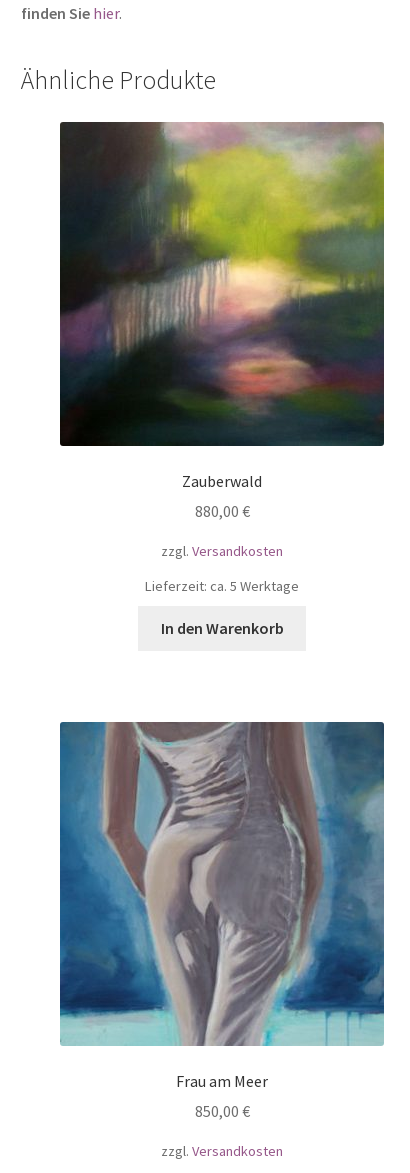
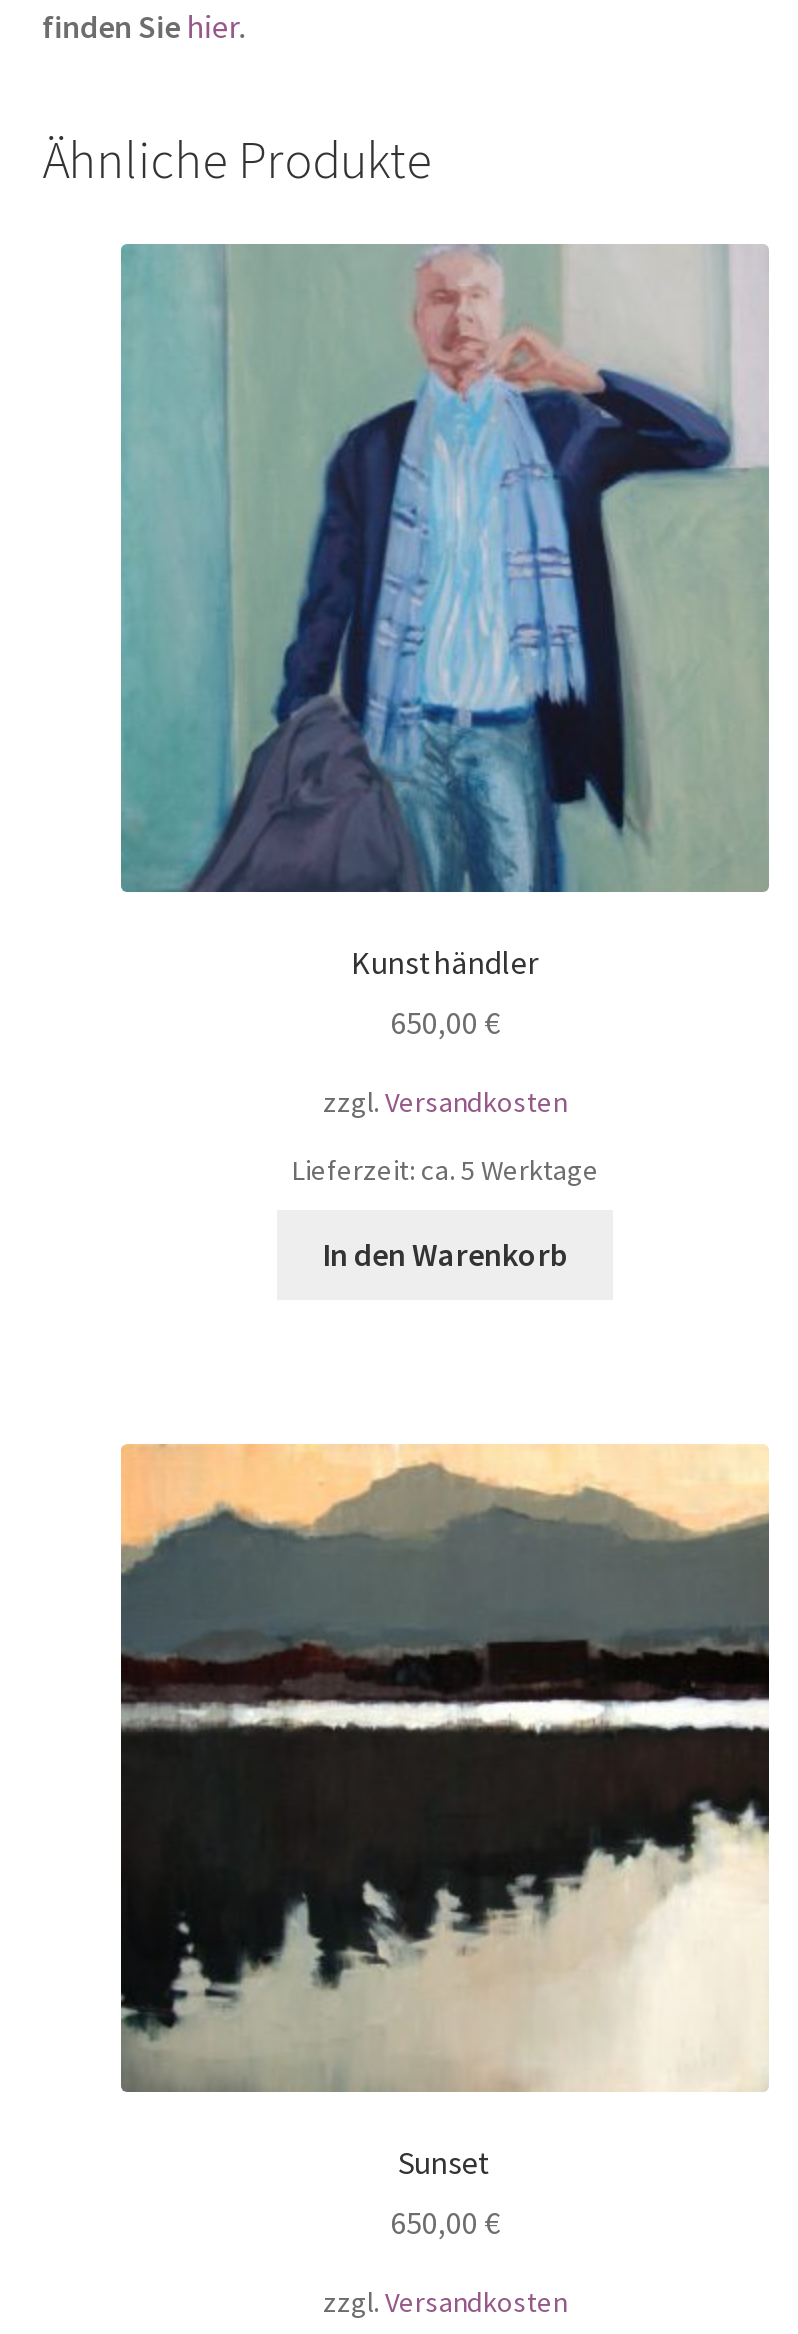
- [image]
- Zauberwald
+ [image]
+ Kunsthändler

- 880,00 €
+ 650,00 €

- [image]
- Frau am Meer
+ [image]
+ Sunset

- 850,00 €
+ 650,00 €
